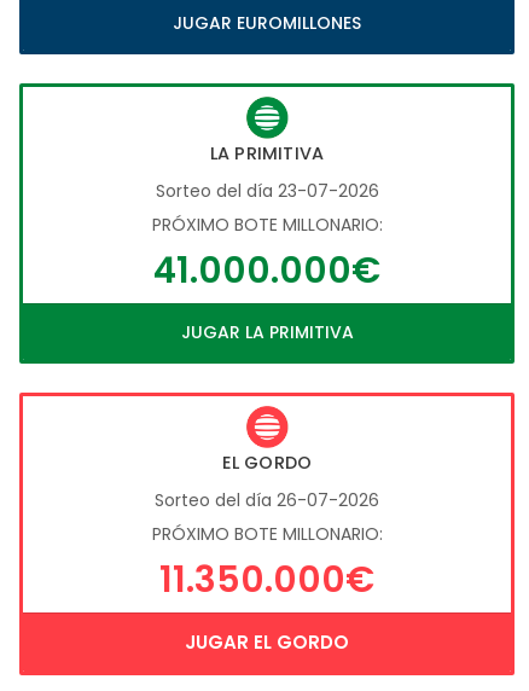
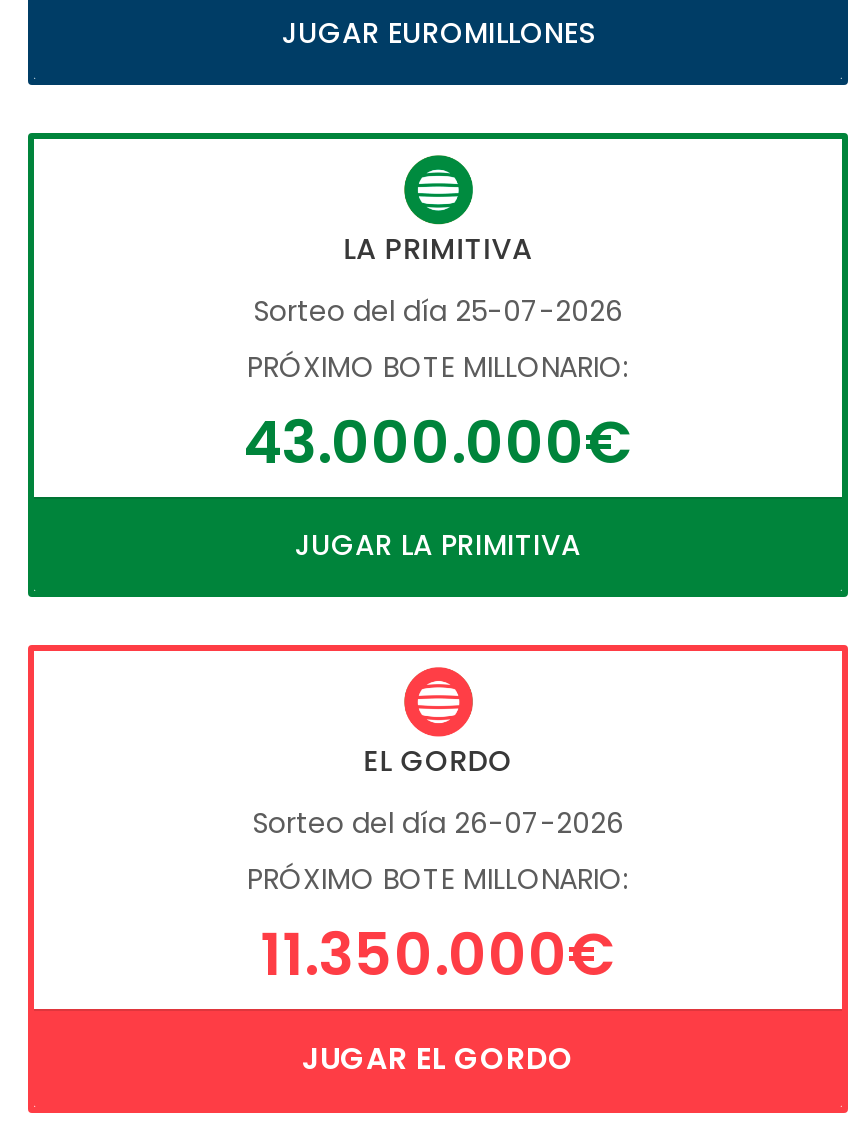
- Sorteo del día 23-07-2026
+ Sorteo del día 25-07-2026

- 41.000.000€
+ 43.000.000€
